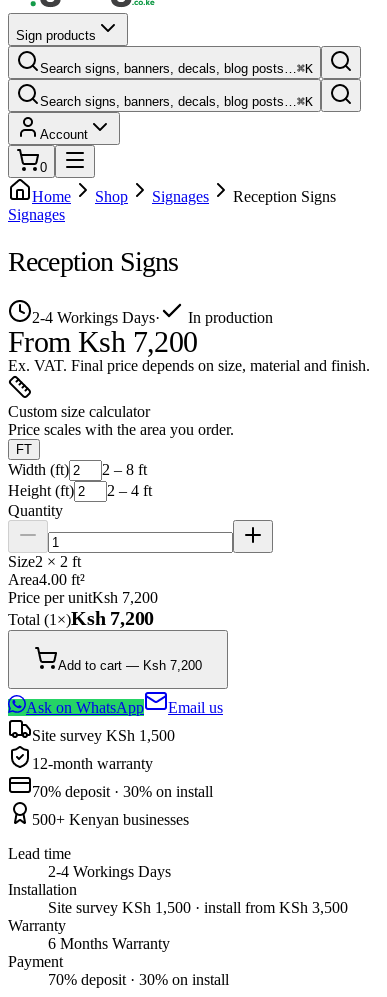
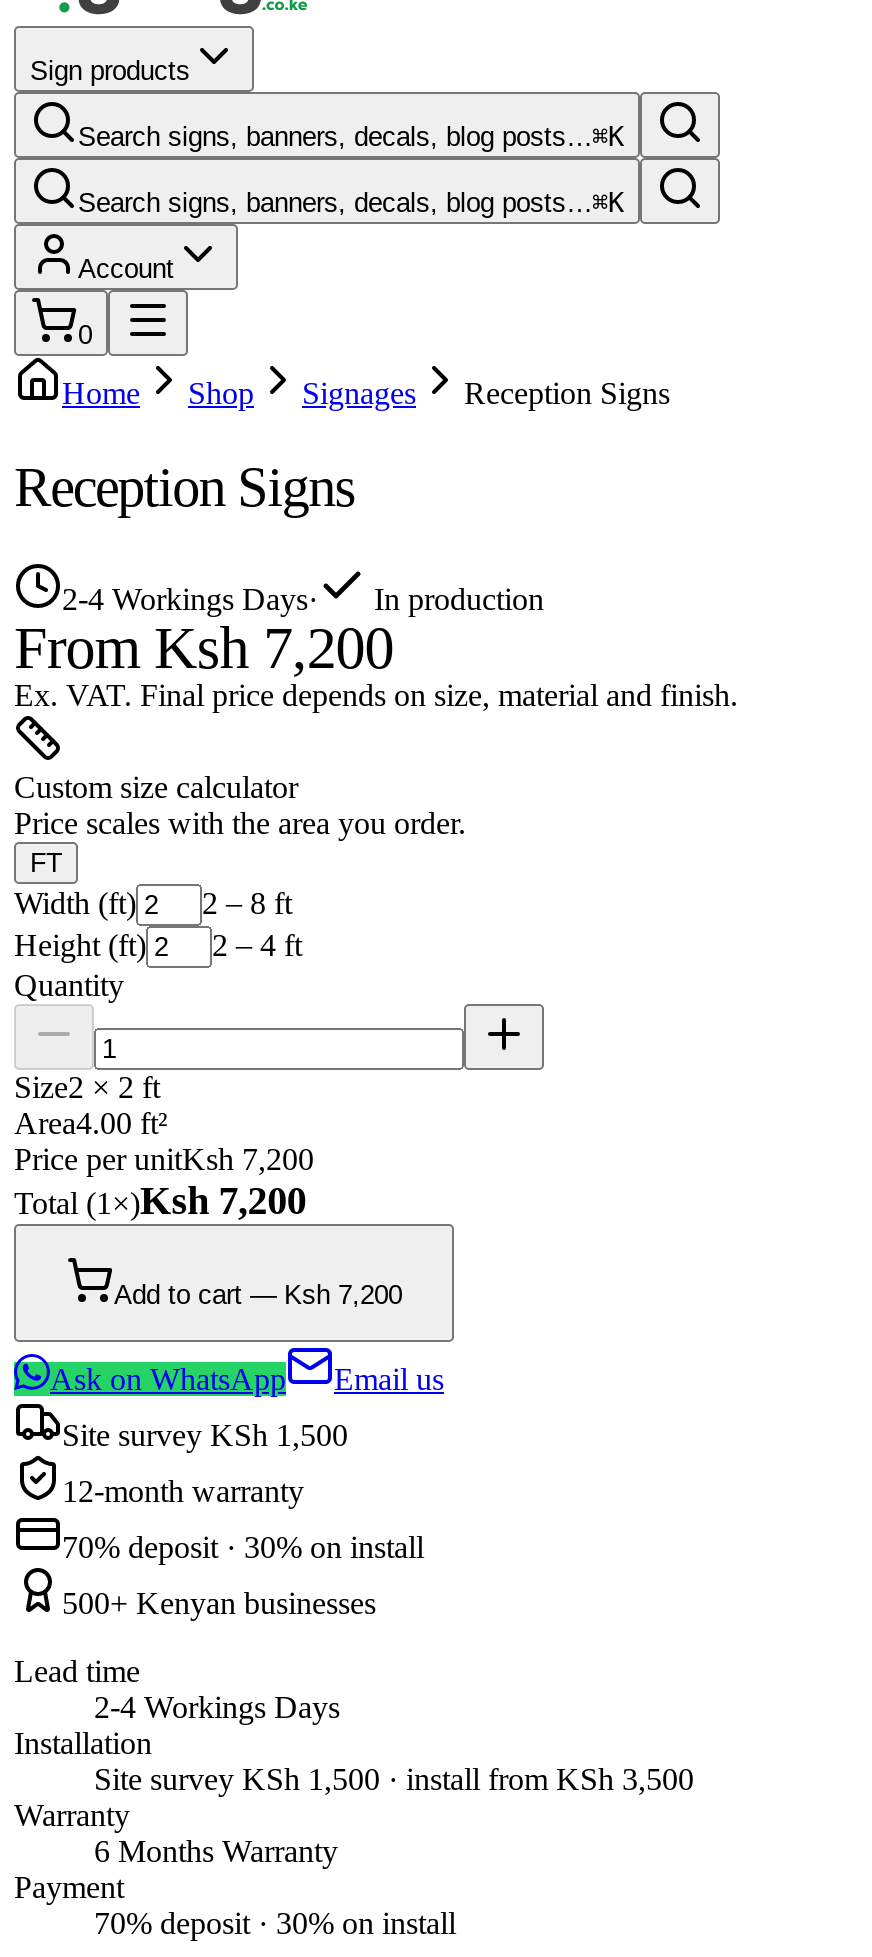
- Signages
